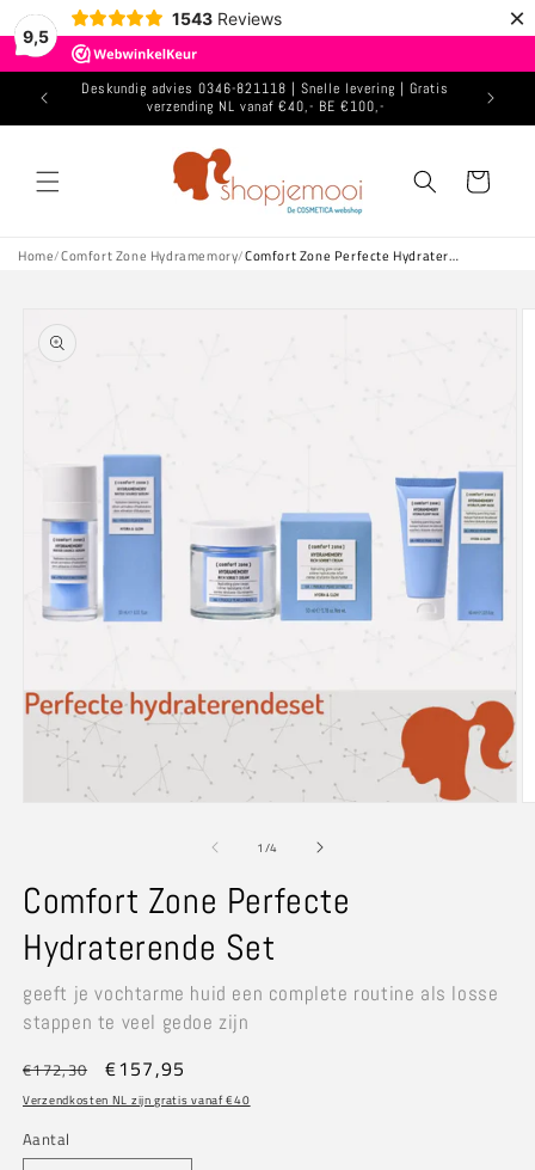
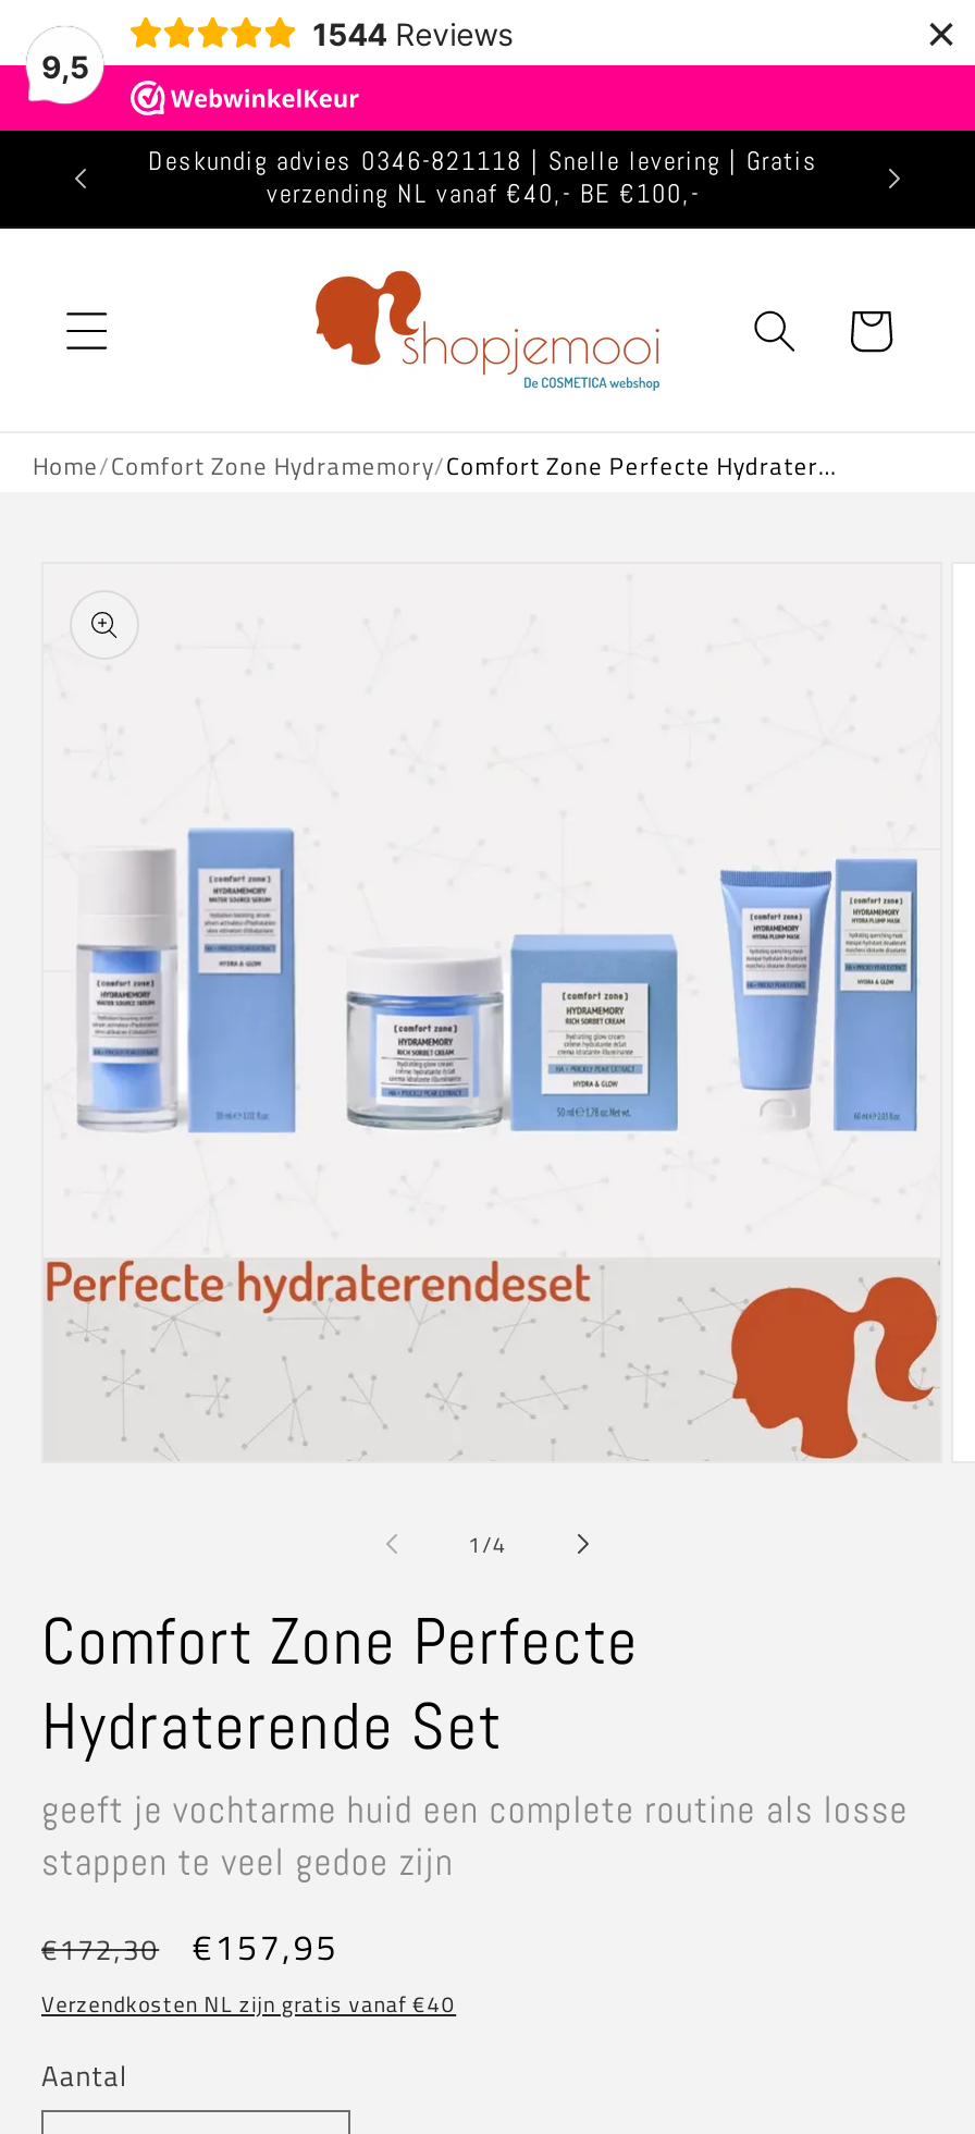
- 1543 Reviews
+ 1544 Reviews
